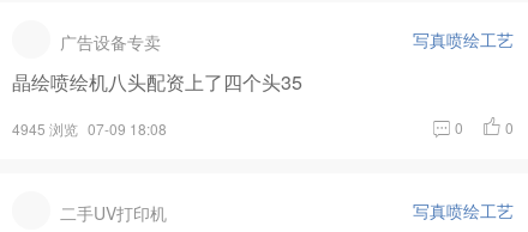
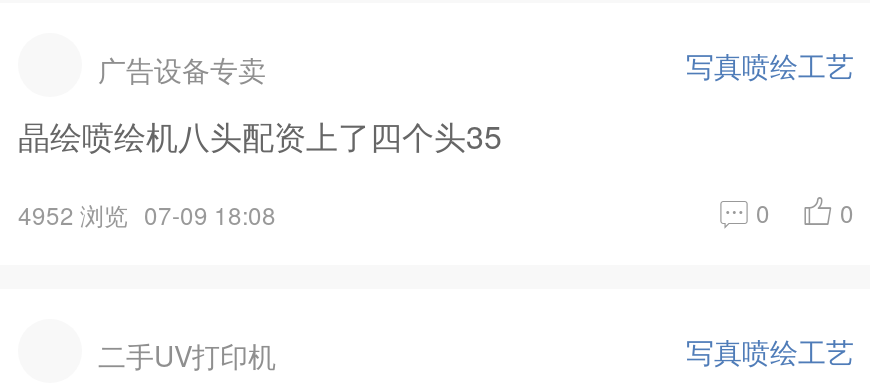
- 4945 浏览 07-09 18:08
+ 4952 浏览 07-09 18:08
